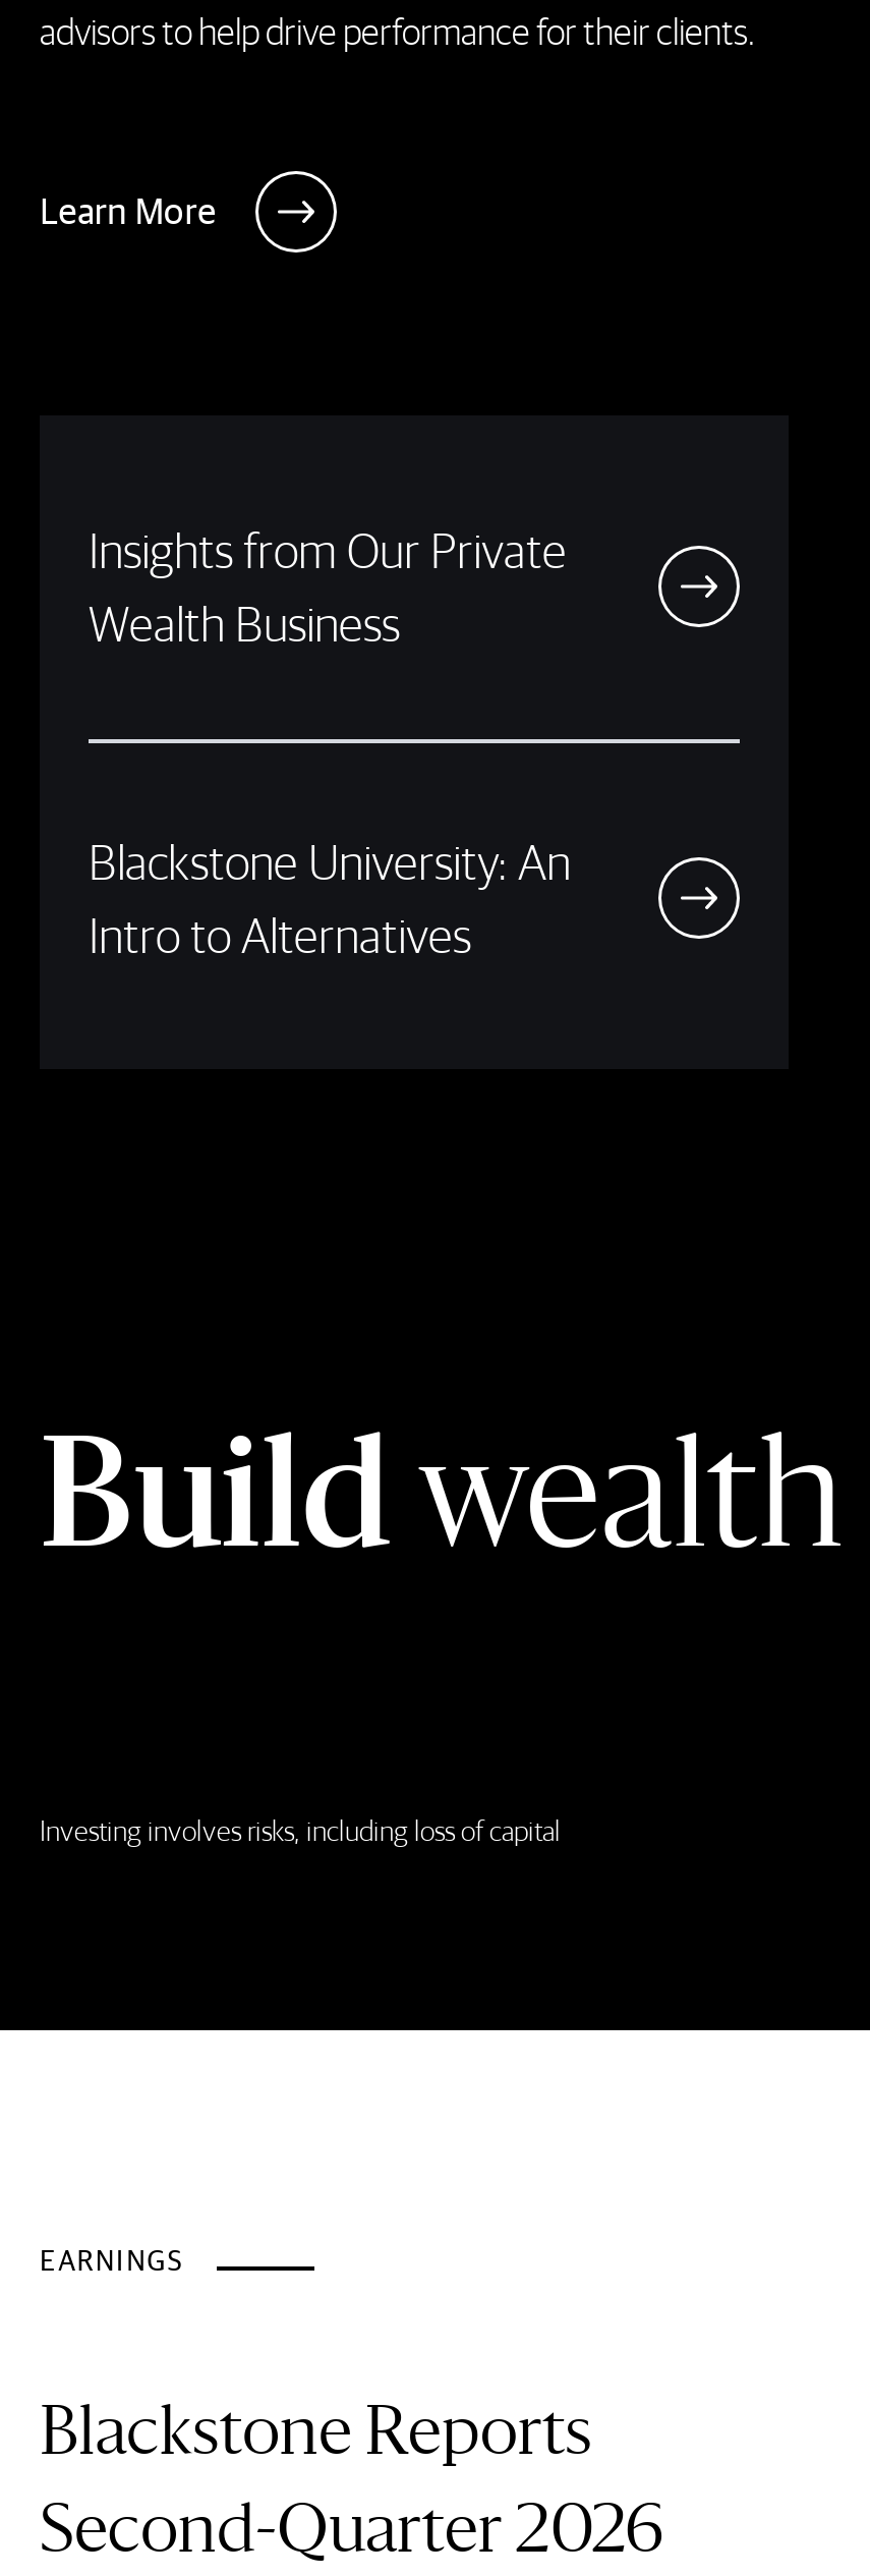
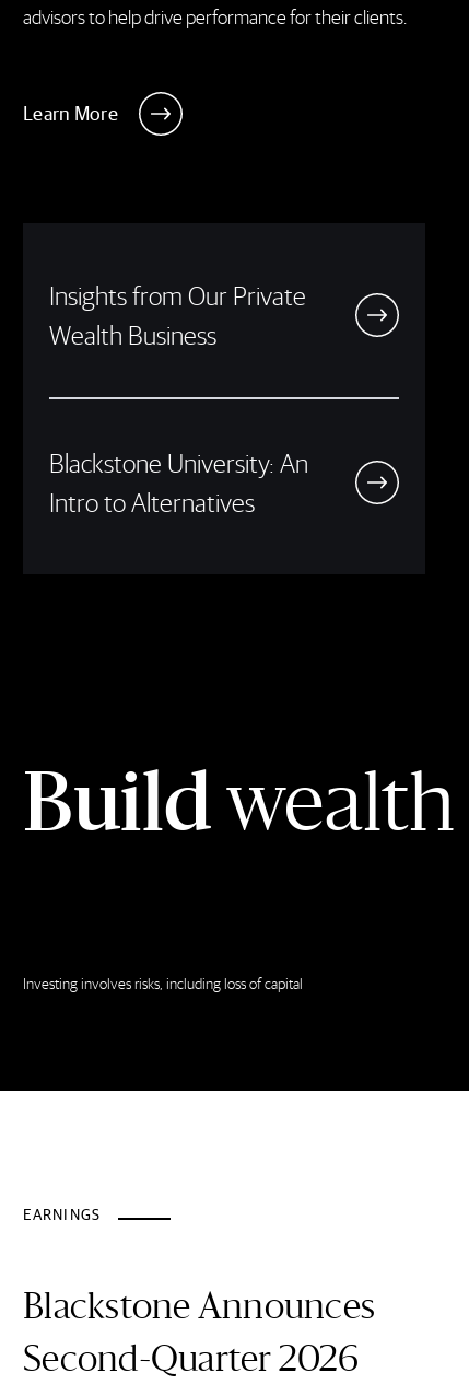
- Blackstone Reports
+ Blackstone Announces
